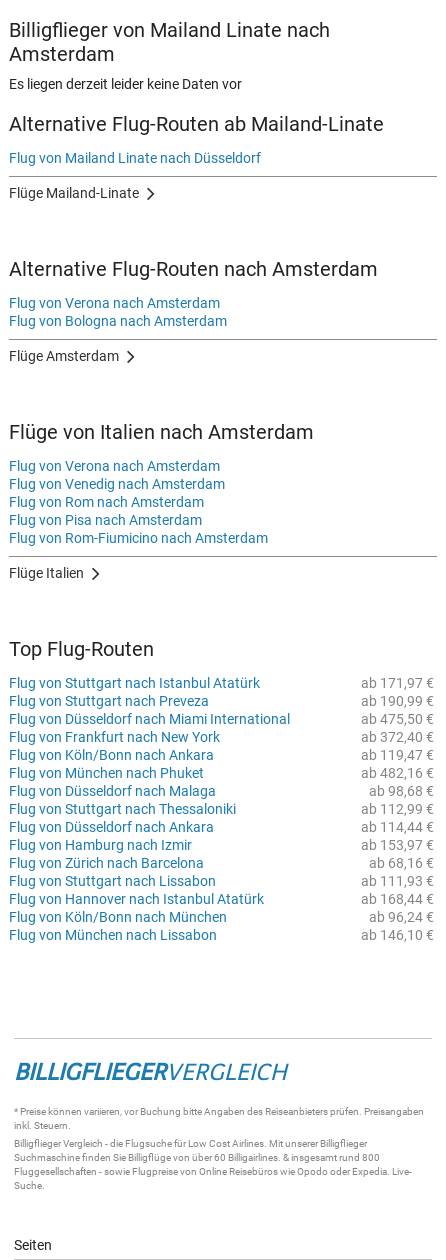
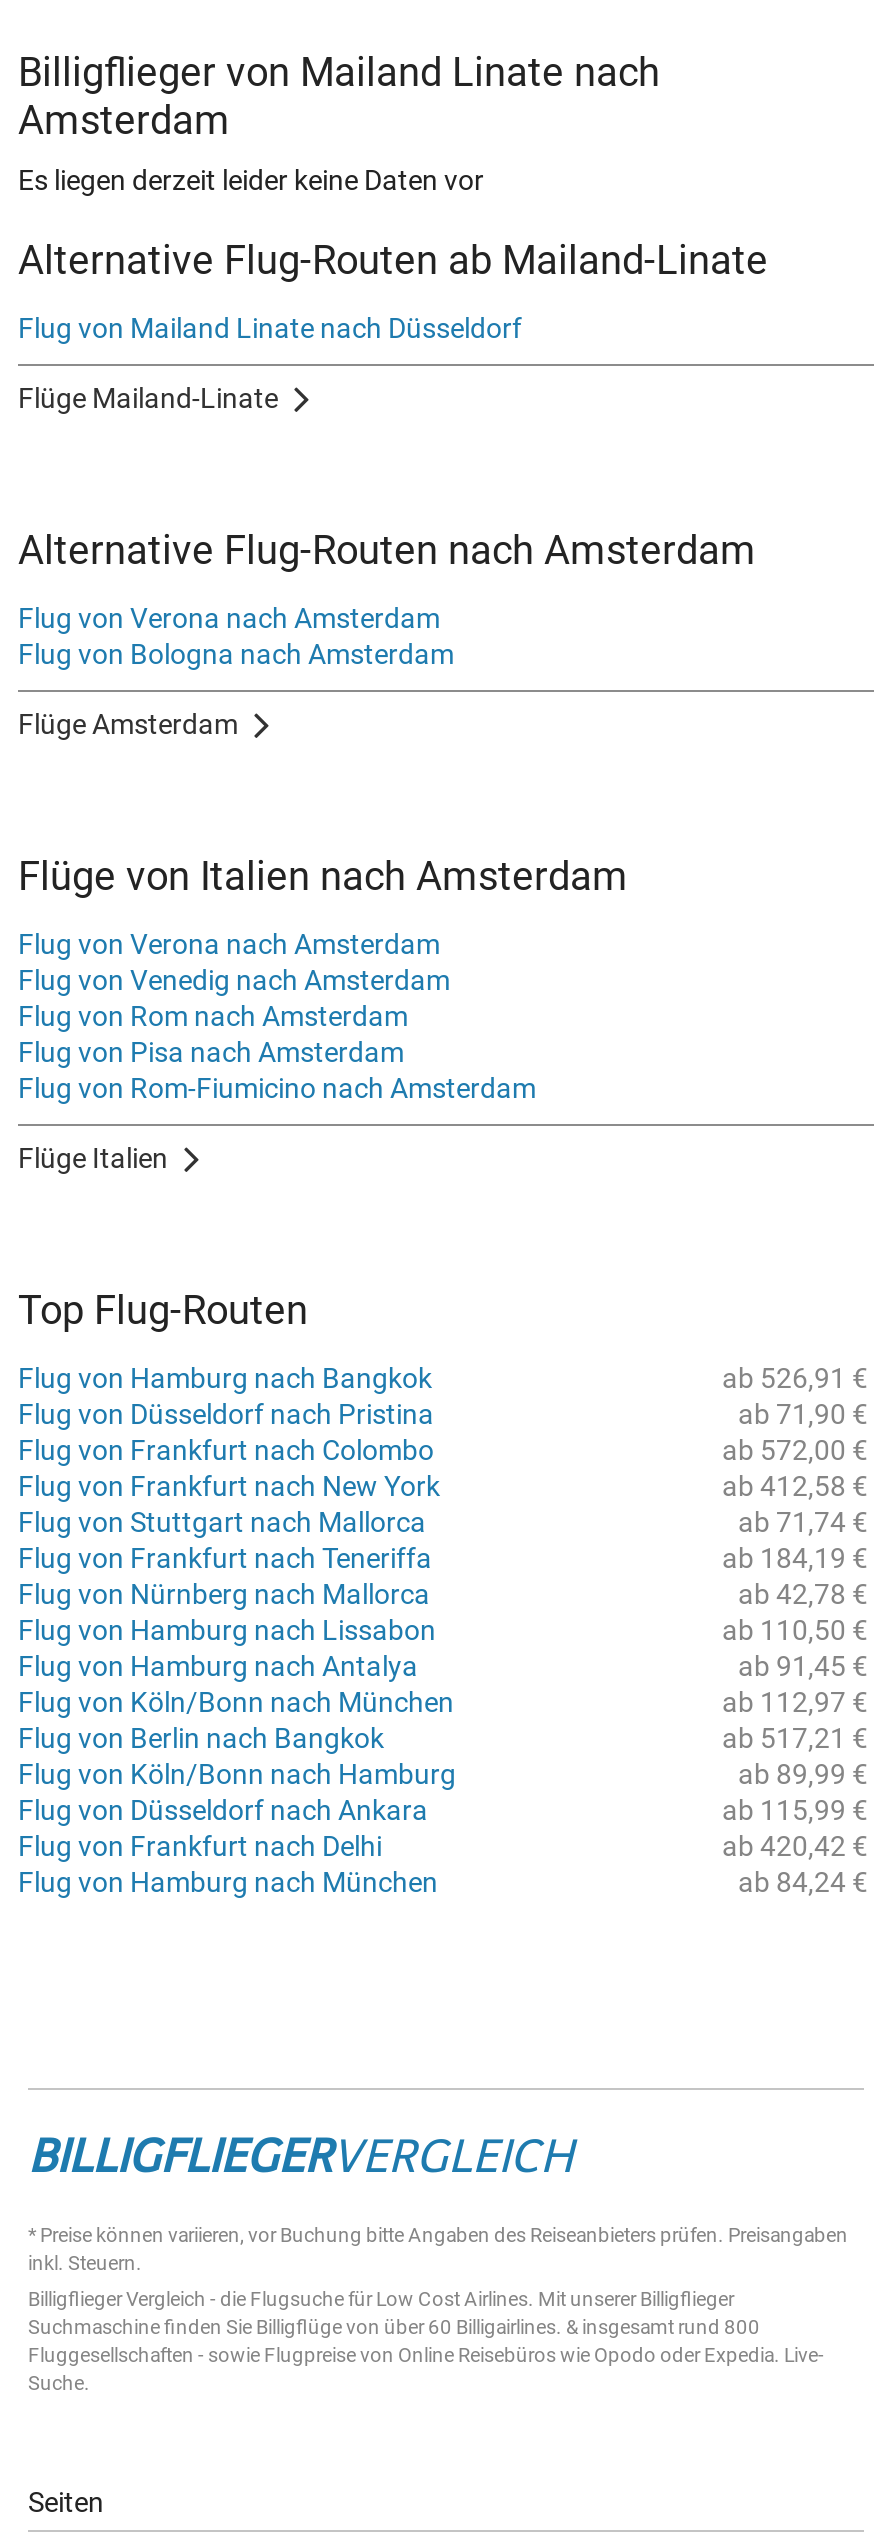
- ab 171,97 €
- Flug von Stuttgart nach Istanbul Atatürk
- ab 190,99 €
- Flug von Stuttgart nach Preveza
- ab 475,50 €
- Flug von Düsseldorf nach Miami International
- ab 372,40 €
+ ab 526,91 €
+ Flug von Hamburg nach Bangkok
+ ab 71,90 €
+ Flug von Düsseldorf nach Pristina
+ ab 572,00 €
+ Flug von Frankfurt nach Colombo
+ ab 412,58 €

- ab 119,47 €
- Flug von Köln/Bonn nach Ankara
- ab 482,16 €
- Flug von München nach Phuket
- ab 98,68 €
- Flug von Düsseldorf nach Malaga
- ab 112,99 €
- Flug von Stuttgart nach Thessaloniki
- ab 114,44 €
+ ab 71,74 €
+ Flug von Stuttgart nach Mallorca
+ ab 184,19 €
+ Flug von Frankfurt nach Teneriffa
+ ab 42,78 €
+ Flug von Nürnberg nach Mallorca
+ ab 110,50 €
+ Flug von Hamburg nach Lissabon
+ ab 91,45 €
+ Flug von Hamburg nach Antalya
+ ab 112,97 €
+ ab 517,21 €
+ Flug von Berlin nach Bangkok
+ ab 89,99 €
+ Flug von Köln/Bonn nach Hamburg
+ ab 115,99 €

moved down: Flug von Düsseldorf nach Ankara

- ab 153,97 €
- Flug von Hamburg nach Izmir
- ab 68,16 €
- Flug von Zürich nach Barcelona
- ab 111,93 €
- Flug von Stuttgart nach Lissabon
- ab 168,44 €
- Flug von Hannover nach Istanbul Atatürk
- ab 96,24 €
- ab 146,10 €
- Flug von München nach Lissabon
+ ab 420,42 €
+ Flug von Frankfurt nach Delhi
+ ab 84,24 €
+ Flug von Hamburg nach München

moved up: Flug von Köln/Bonn nach München
